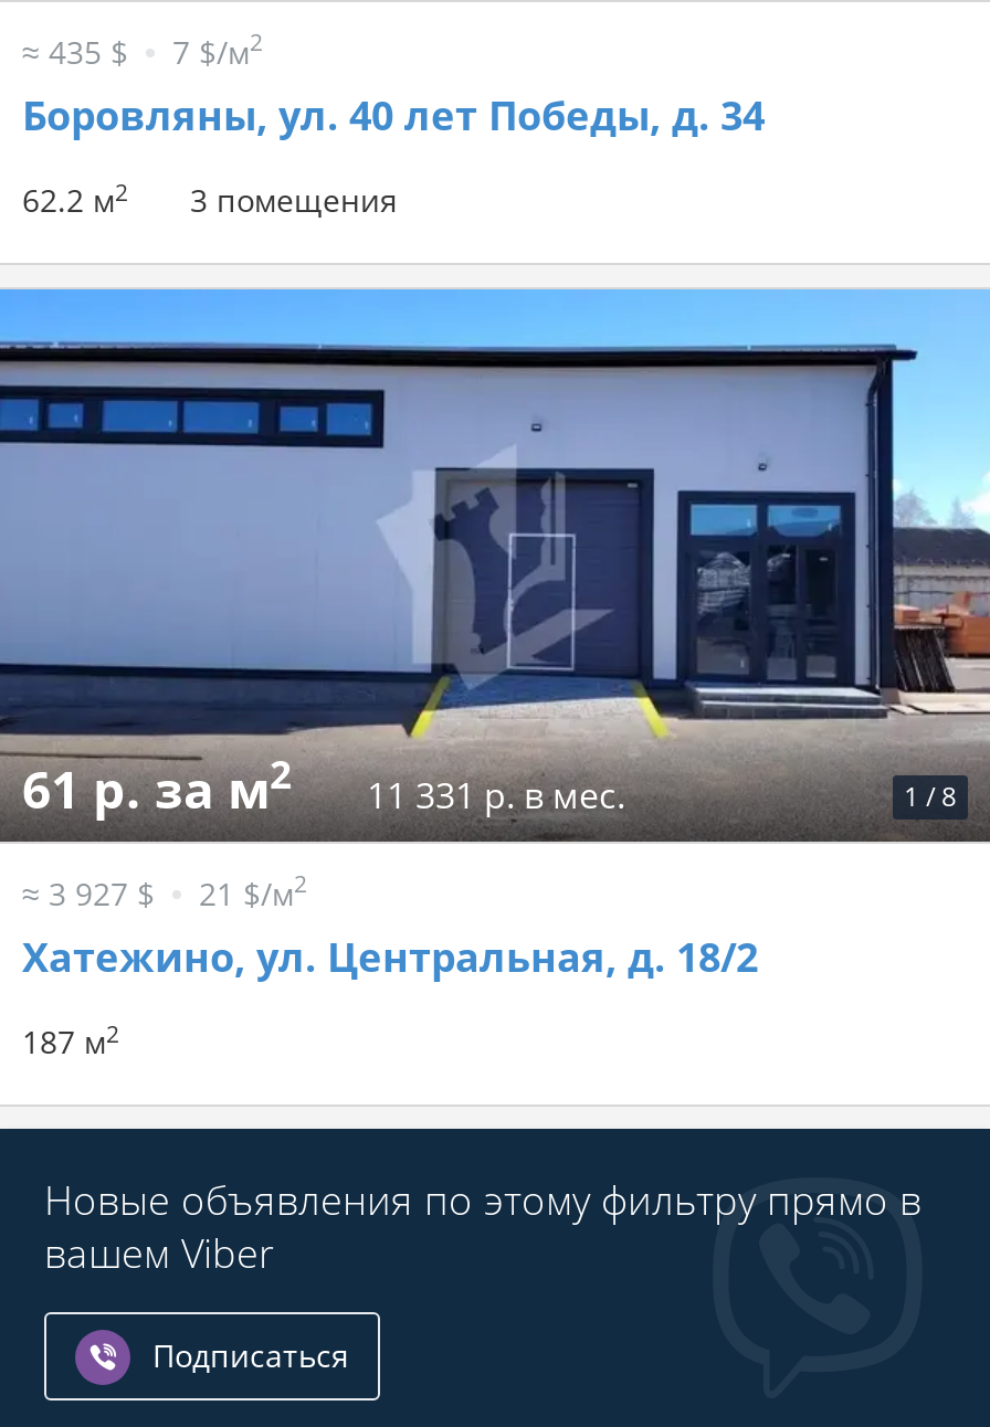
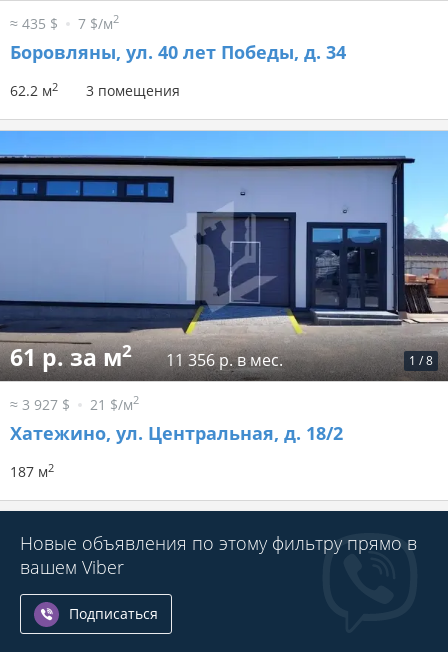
- 61 р. за м2 11 331 р. в мес.
+ 61 р. за м2 11 356 р. в мес.
